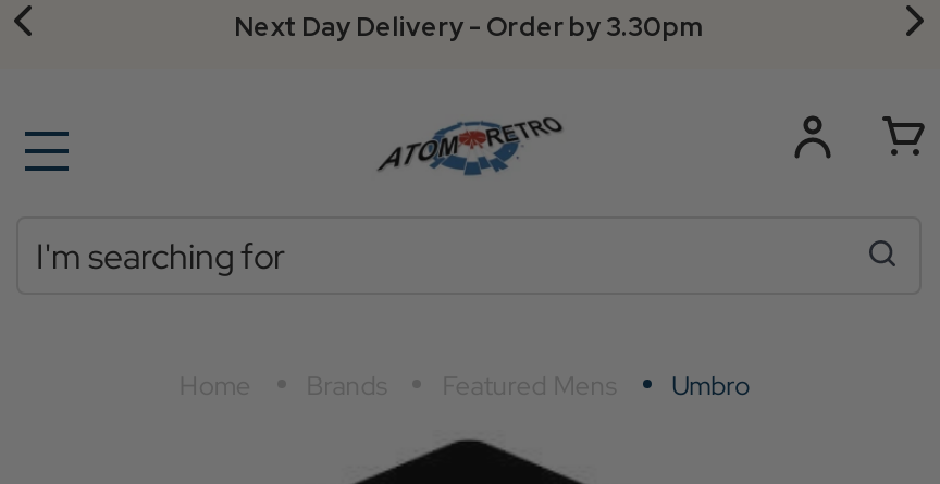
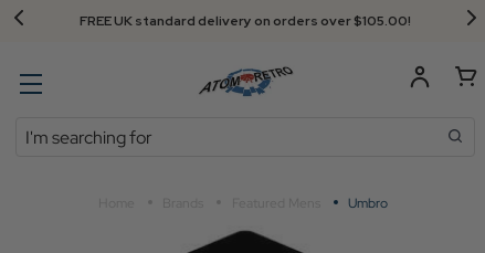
- Next Day Delivery - Order by 3.30pm
+ FREE UK standard delivery on orders over $‌105.00!
